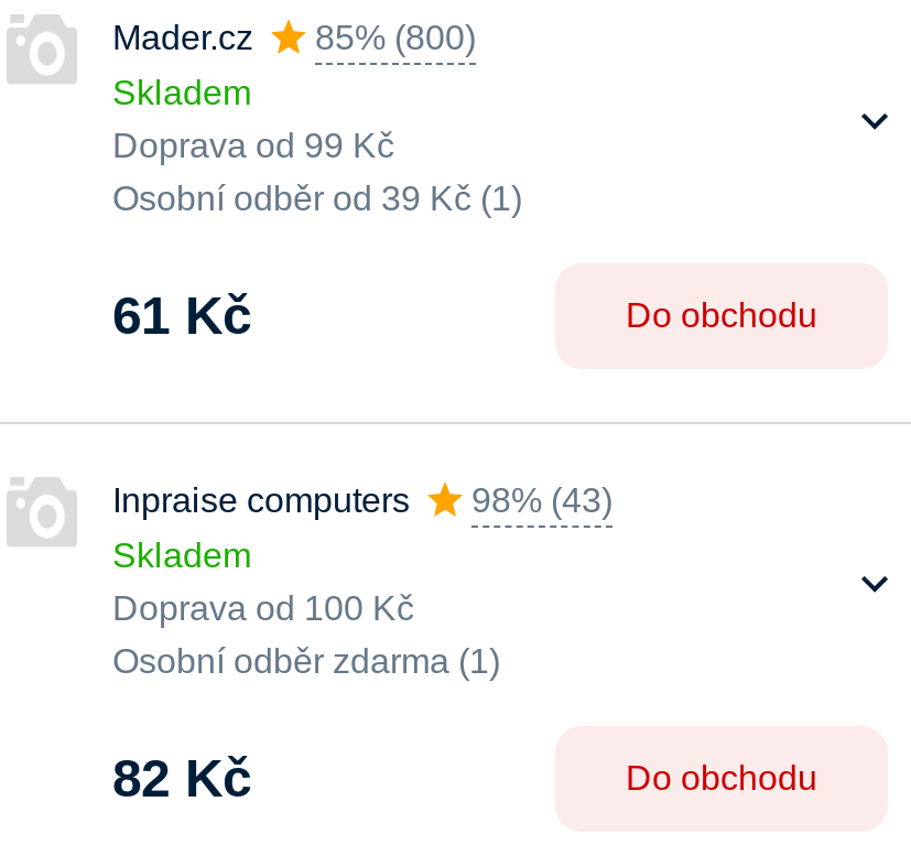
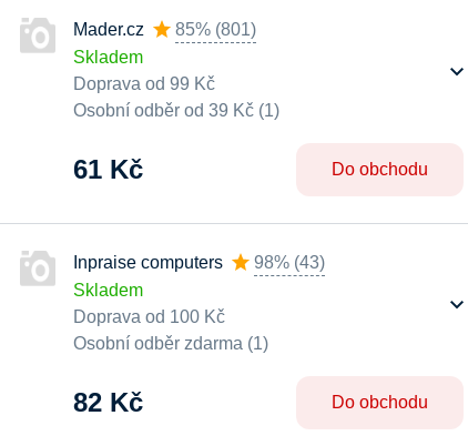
- Mader.cz 85% (800)
+ Mader.cz 85% (801)
